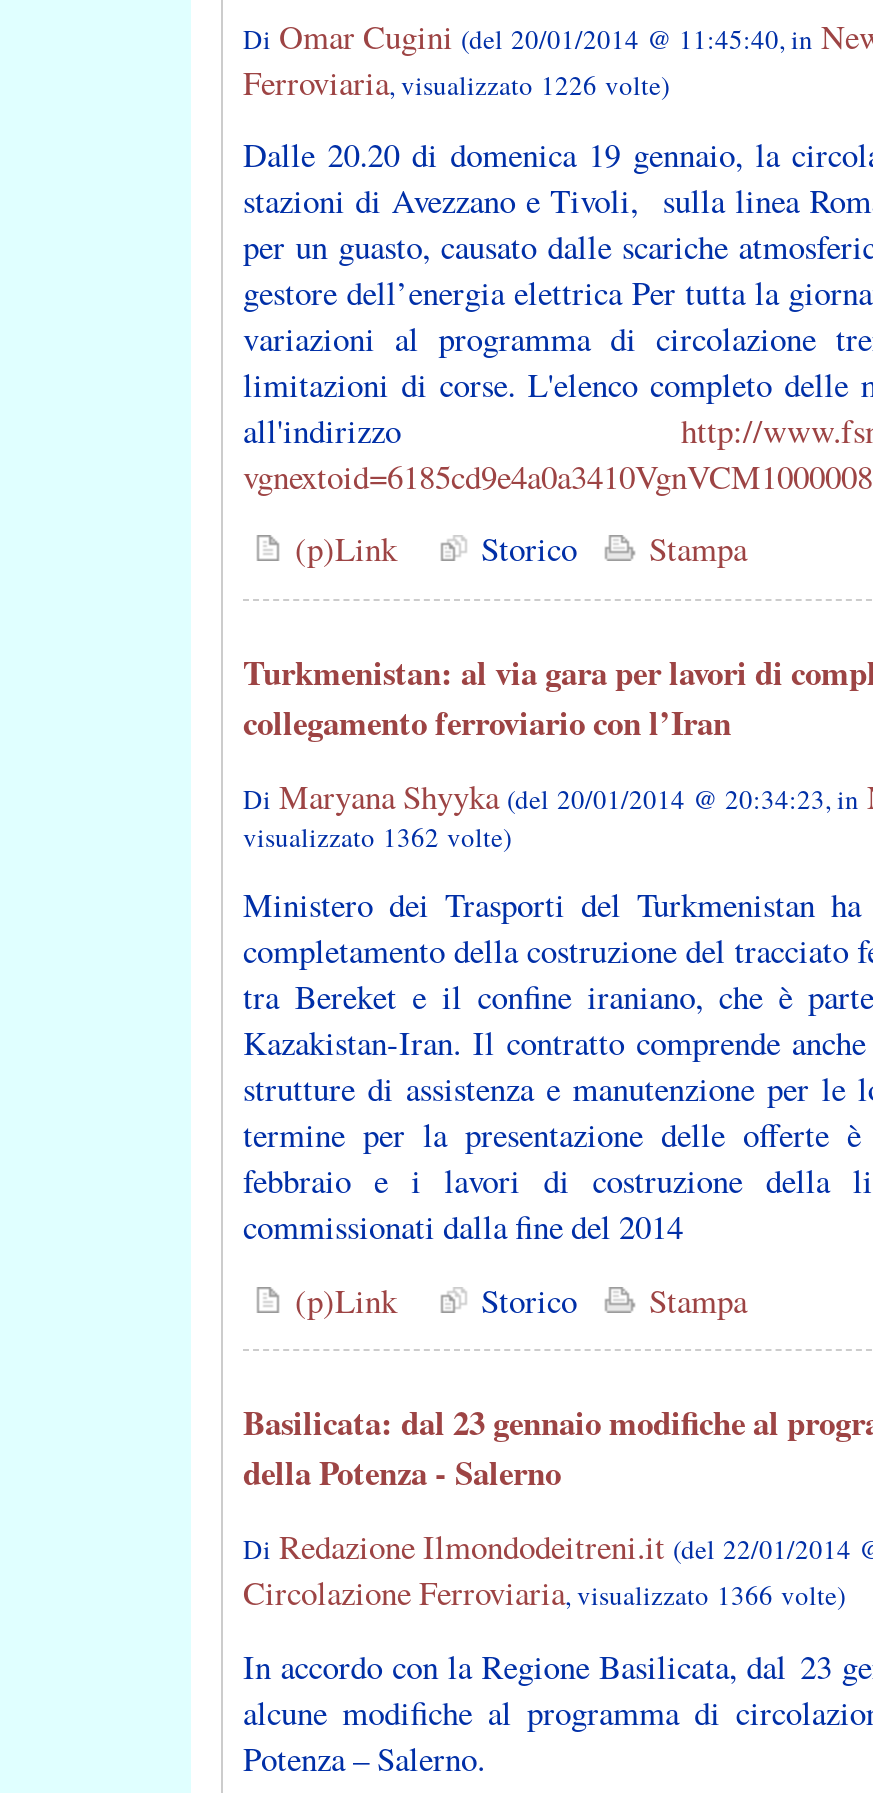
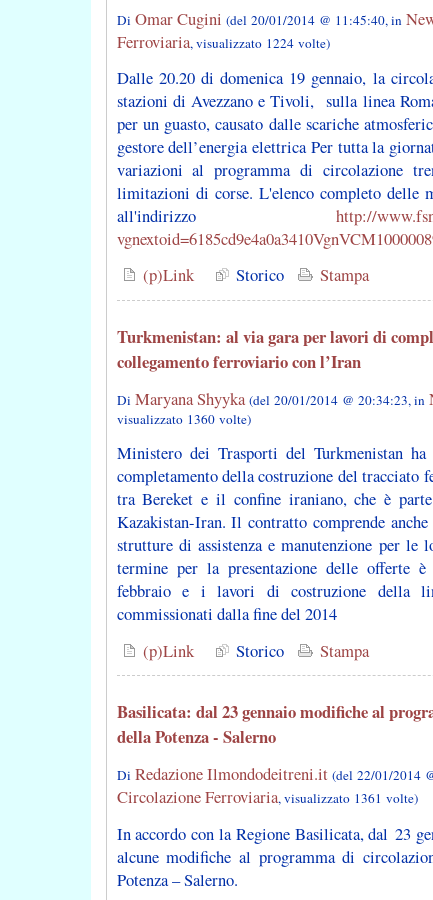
- Ferroviaria, visualizzato 1226 volte)
+ Ferroviaria, visualizzato 1224 volte)

- visualizzato 1362 volte)
+ visualizzato 1360 volte)

- Circolazione Ferroviaria, visualizzato 1366 volte)
+ Circolazione Ferroviaria, visualizzato 1361 volte)
